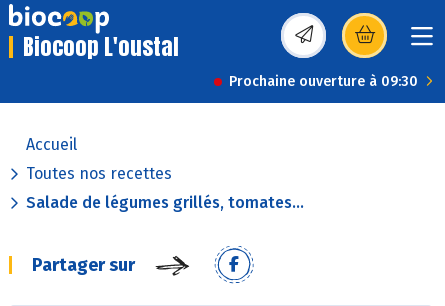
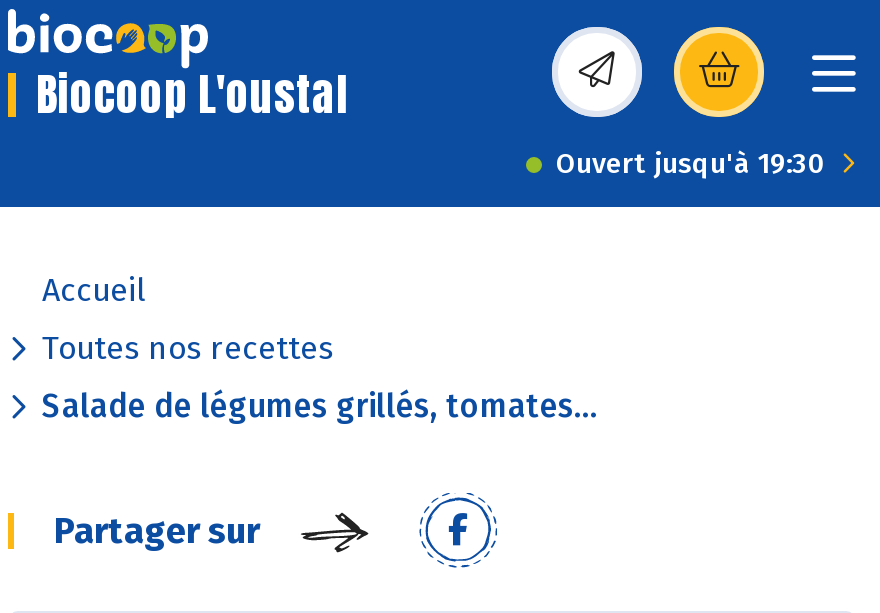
- Prochaine ouverture à 09:30
+ Ouvert jusqu'à 19:30
